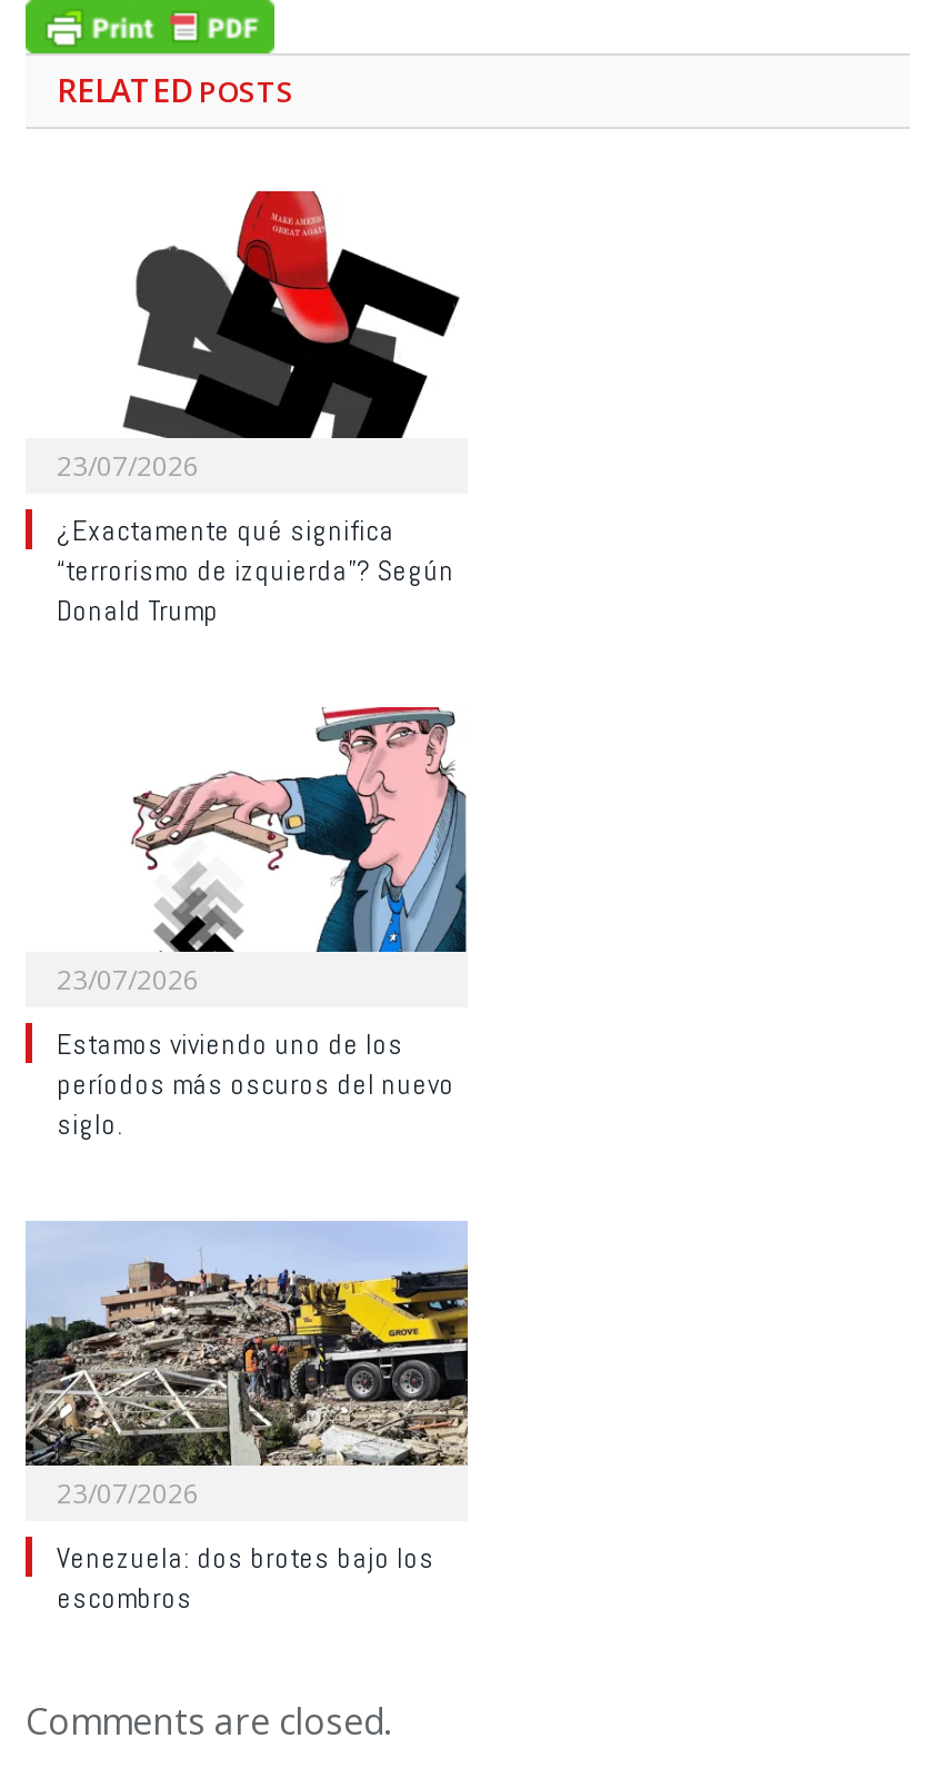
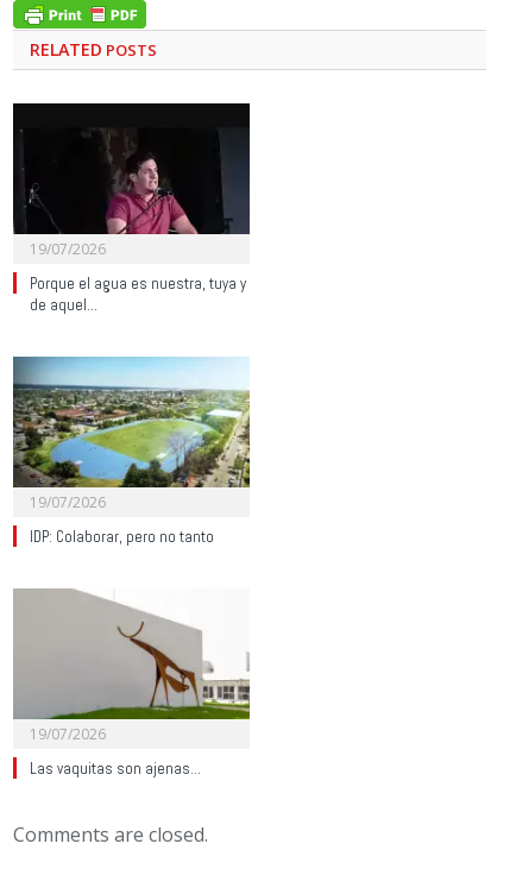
- [image]
- 23/07/2026
+ [image]
+ 19/07/2026

- ¿Exactamente qué significa
- “terrorismo de izquierda”? Según
- Donald Trump
+ Porque el agua es nuestra, tuya y
+ de aquel…

- [image]
- 23/07/2026
+ [image]
+ 19/07/2026

- Estamos viviendo uno de los
- períodos más oscuros del nuevo
- siglo.
+ IDP: Colaborar, pero no tanto

- [image]
- 23/07/2026
+ [image]
+ 19/07/2026

- Venezuela: dos brotes bajo los
- escombros
+ Las vaquitas son ajenas…
